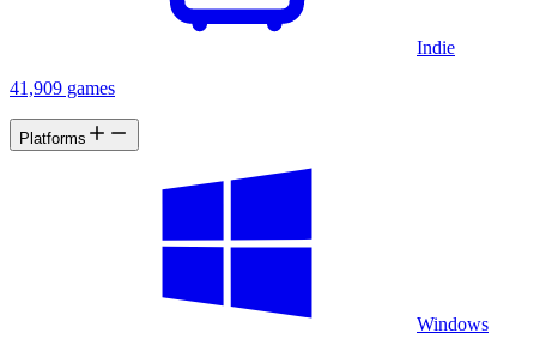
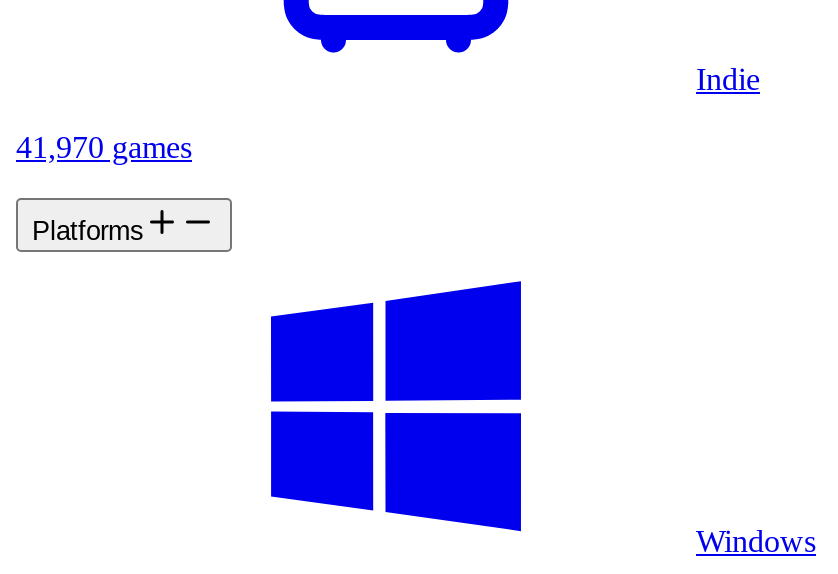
- 41,909 games
+ 41,970 games
